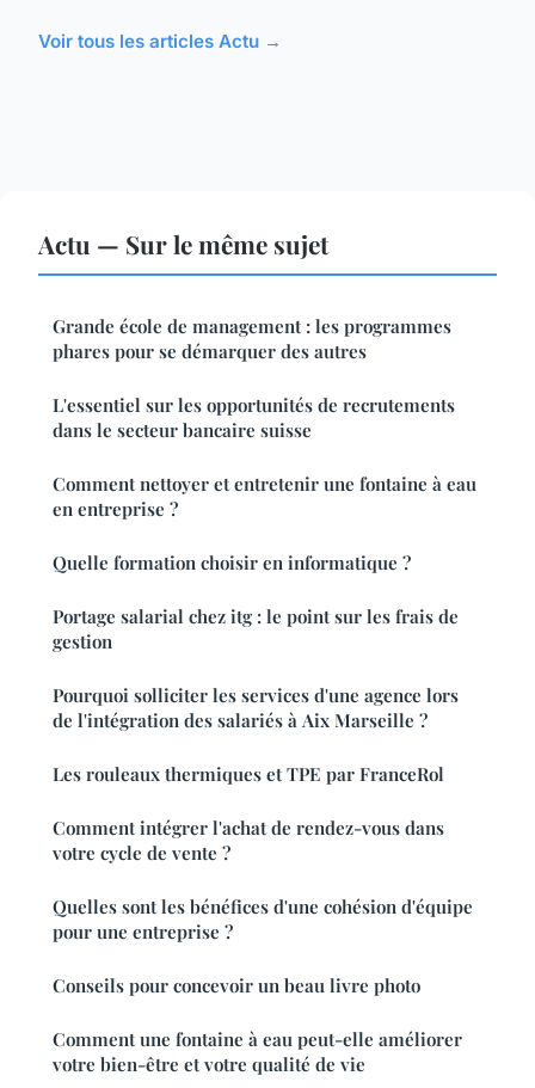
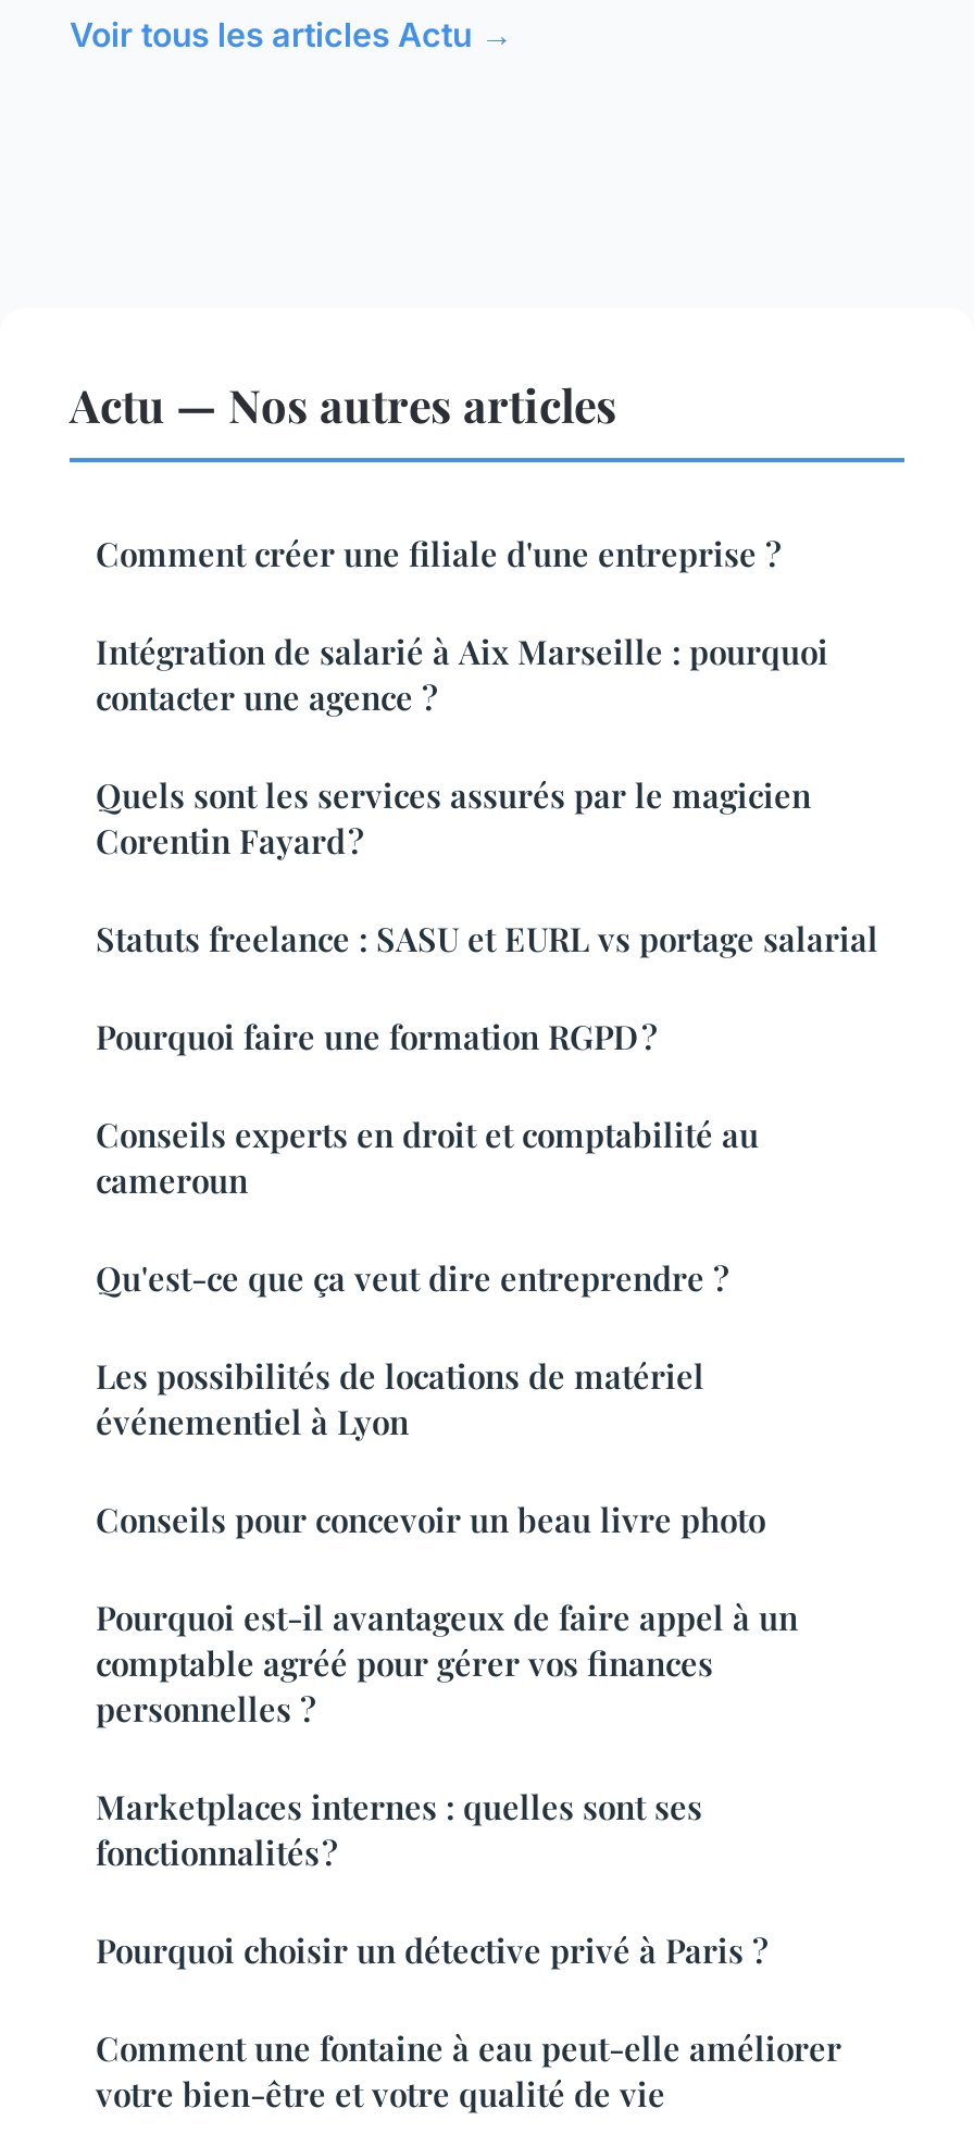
- Actu — Sur le même sujet
- Grande école de management : les programmes
- phares pour se démarquer des autres
- L'essentiel sur les opportunités de recrutements
- dans le secteur bancaire suisse
- Comment nettoyer et entretenir une fontaine à eau
- en entreprise ?
- Quelle formation choisir en informatique ?
- Portage salarial chez itg : le point sur les frais de
- gestion
- Pourquoi solliciter les services d'une agence lors
- de l'intégration des salariés à Aix Marseille ?
- Les rouleaux thermiques et TPE par FranceRol
- Comment intégrer l'achat de rendez-vous dans
- votre cycle de vente ?
- Quelles sont les bénéfices d'une cohésion d'équipe
- pour une entreprise ?
+ Actu — Nos autres articles
+ Comment créer une filiale d'une entreprise ?
+ Intégration de salarié à Aix Marseille : pourquoi
+ contacter une agence ?
+ Quels sont les services assurés par le magicien
+ Corentin Fayard ?
+ Statuts freelance : SASU et EURL vs portage salarial
+ Pourquoi faire une formation RGPD ?
+ Conseils experts en droit et comptabilité au
+ cameroun
+ Qu'est-ce que ça veut dire entreprendre ?
+ Les possibilités de locations de matériel
+ événementiel à Lyon

moved up: Conseils pour concevoir un beau livre photo

+ Pourquoi est-il avantageux de faire appel à un
+ comptable agréé pour gérer vos finances
+ personnelles ?
+ Marketplaces internes : quelles sont ses
+ fonctionnalités ?
+ Pourquoi choisir un détective privé à Paris ?
